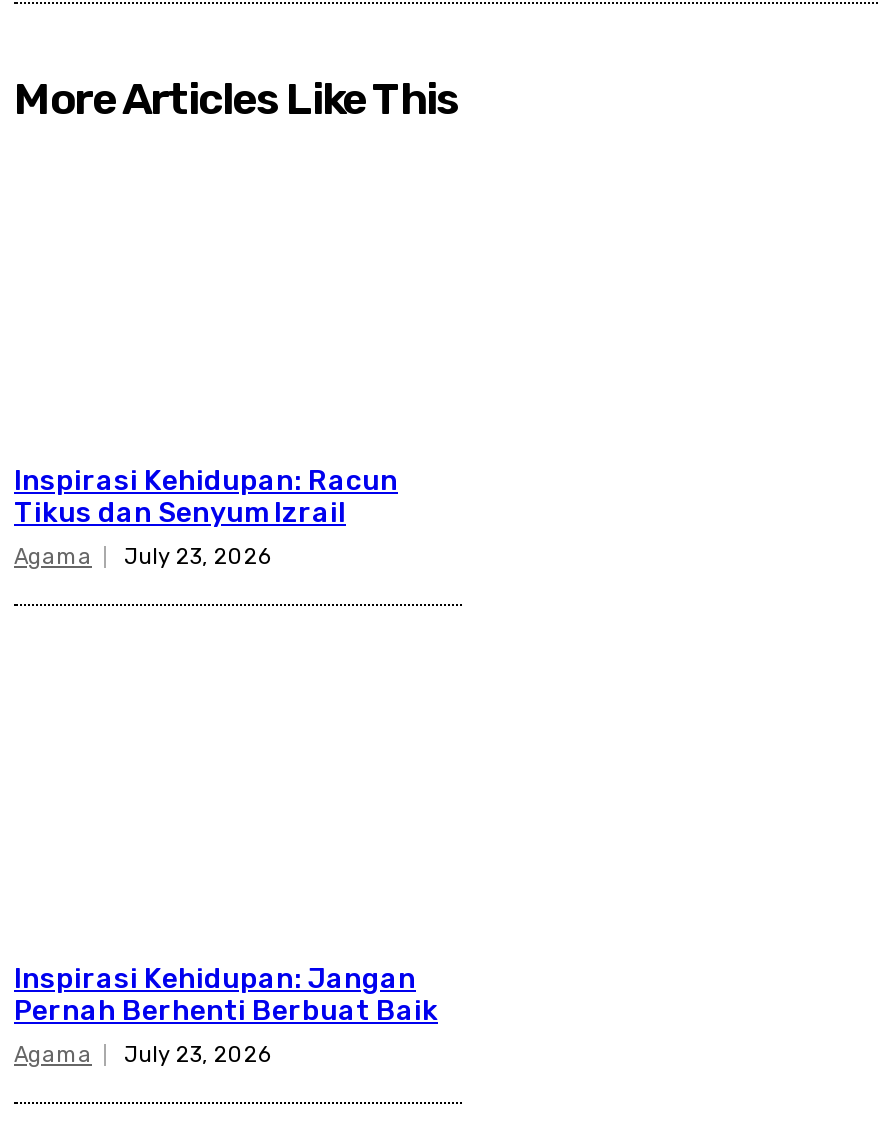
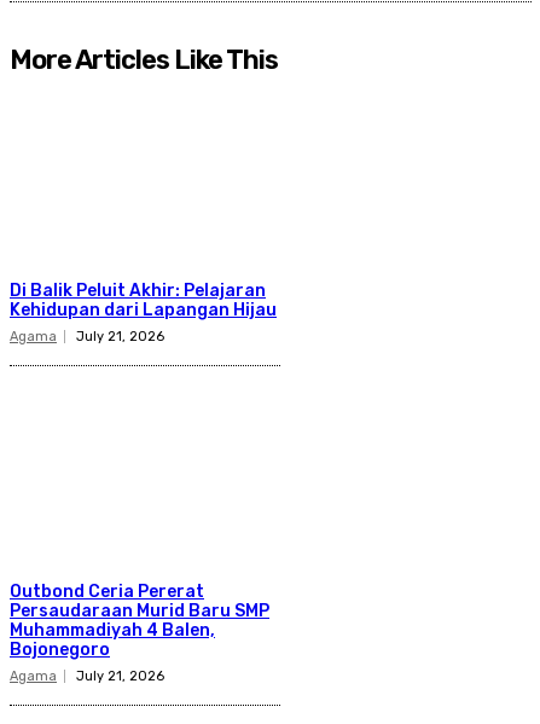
- Inspirasi Kehidupan: Racun
- Tikus dan Senyum Izrail
+ Di Balik Peluit Akhir: Pelajaran
+ Kehidupan dari Lapangan Hijau

- Agama July 23, 2026
+ Agama July 21, 2026

- Inspirasi Kehidupan: Jangan
- Pernah Berhenti Berbuat Baik
+ Outbond Ceria Pererat
+ Persaudaraan Murid Baru SMP
+ Muhammadiyah 4 Balen,
+ Bojonegoro

- Agama July 23, 2026
+ Agama July 21, 2026
